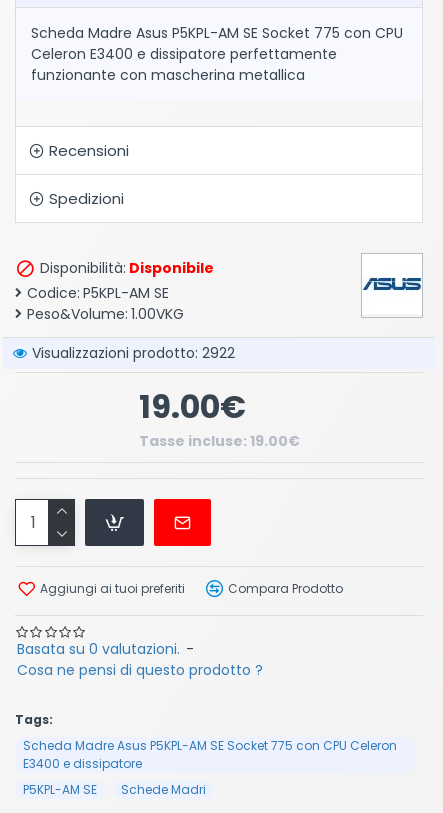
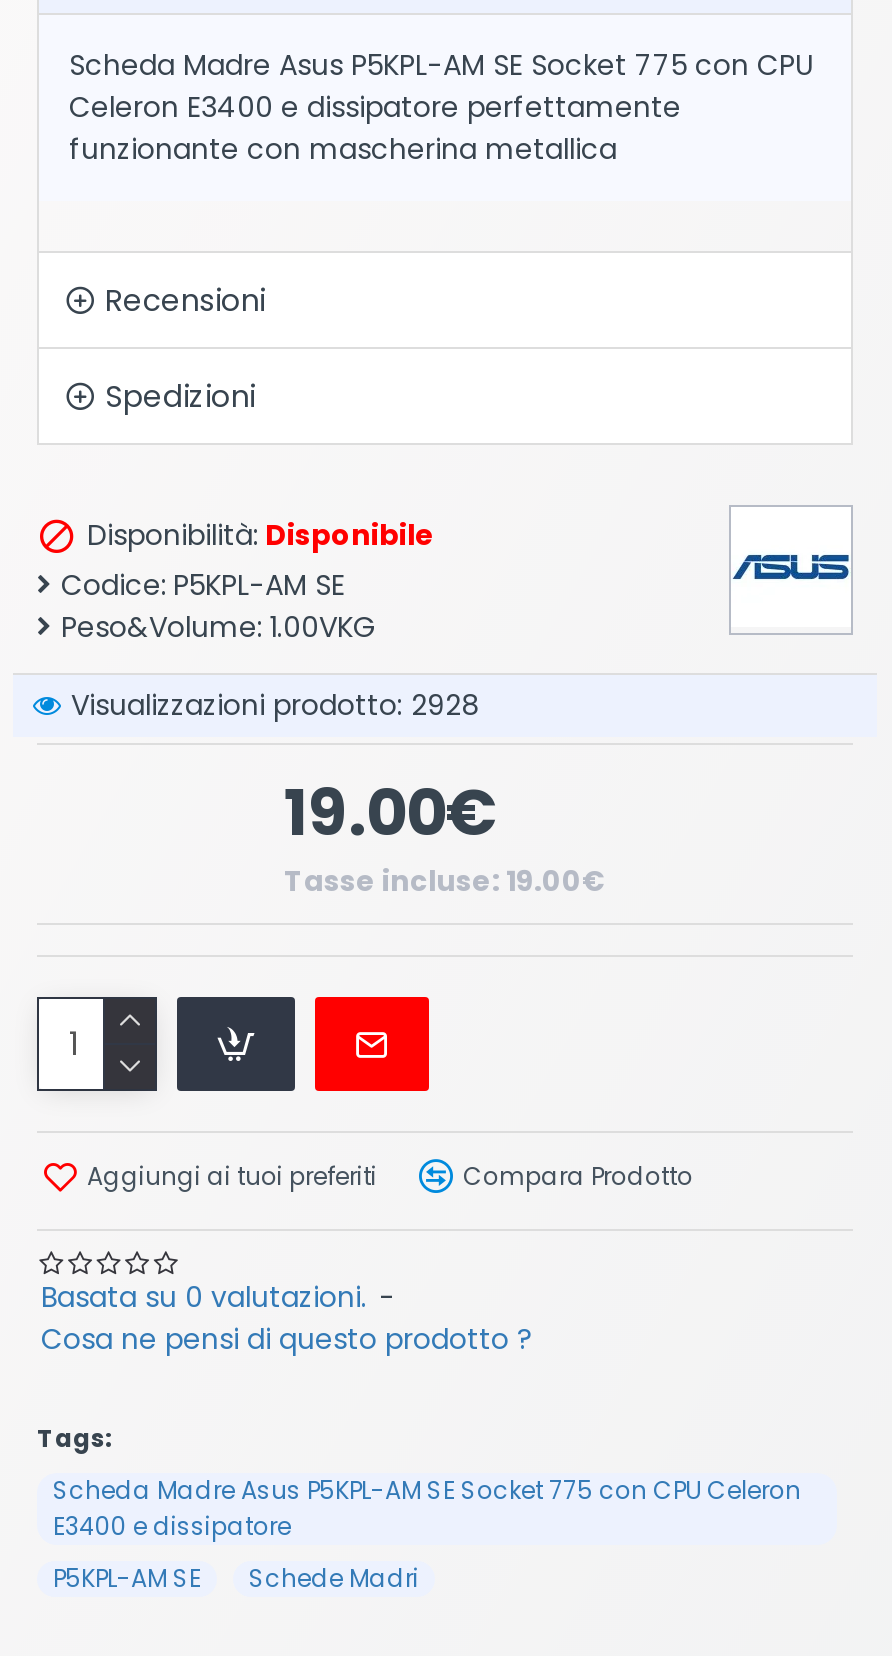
- Visualizzazioni prodotto: 2922
+ Visualizzazioni prodotto: 2928
